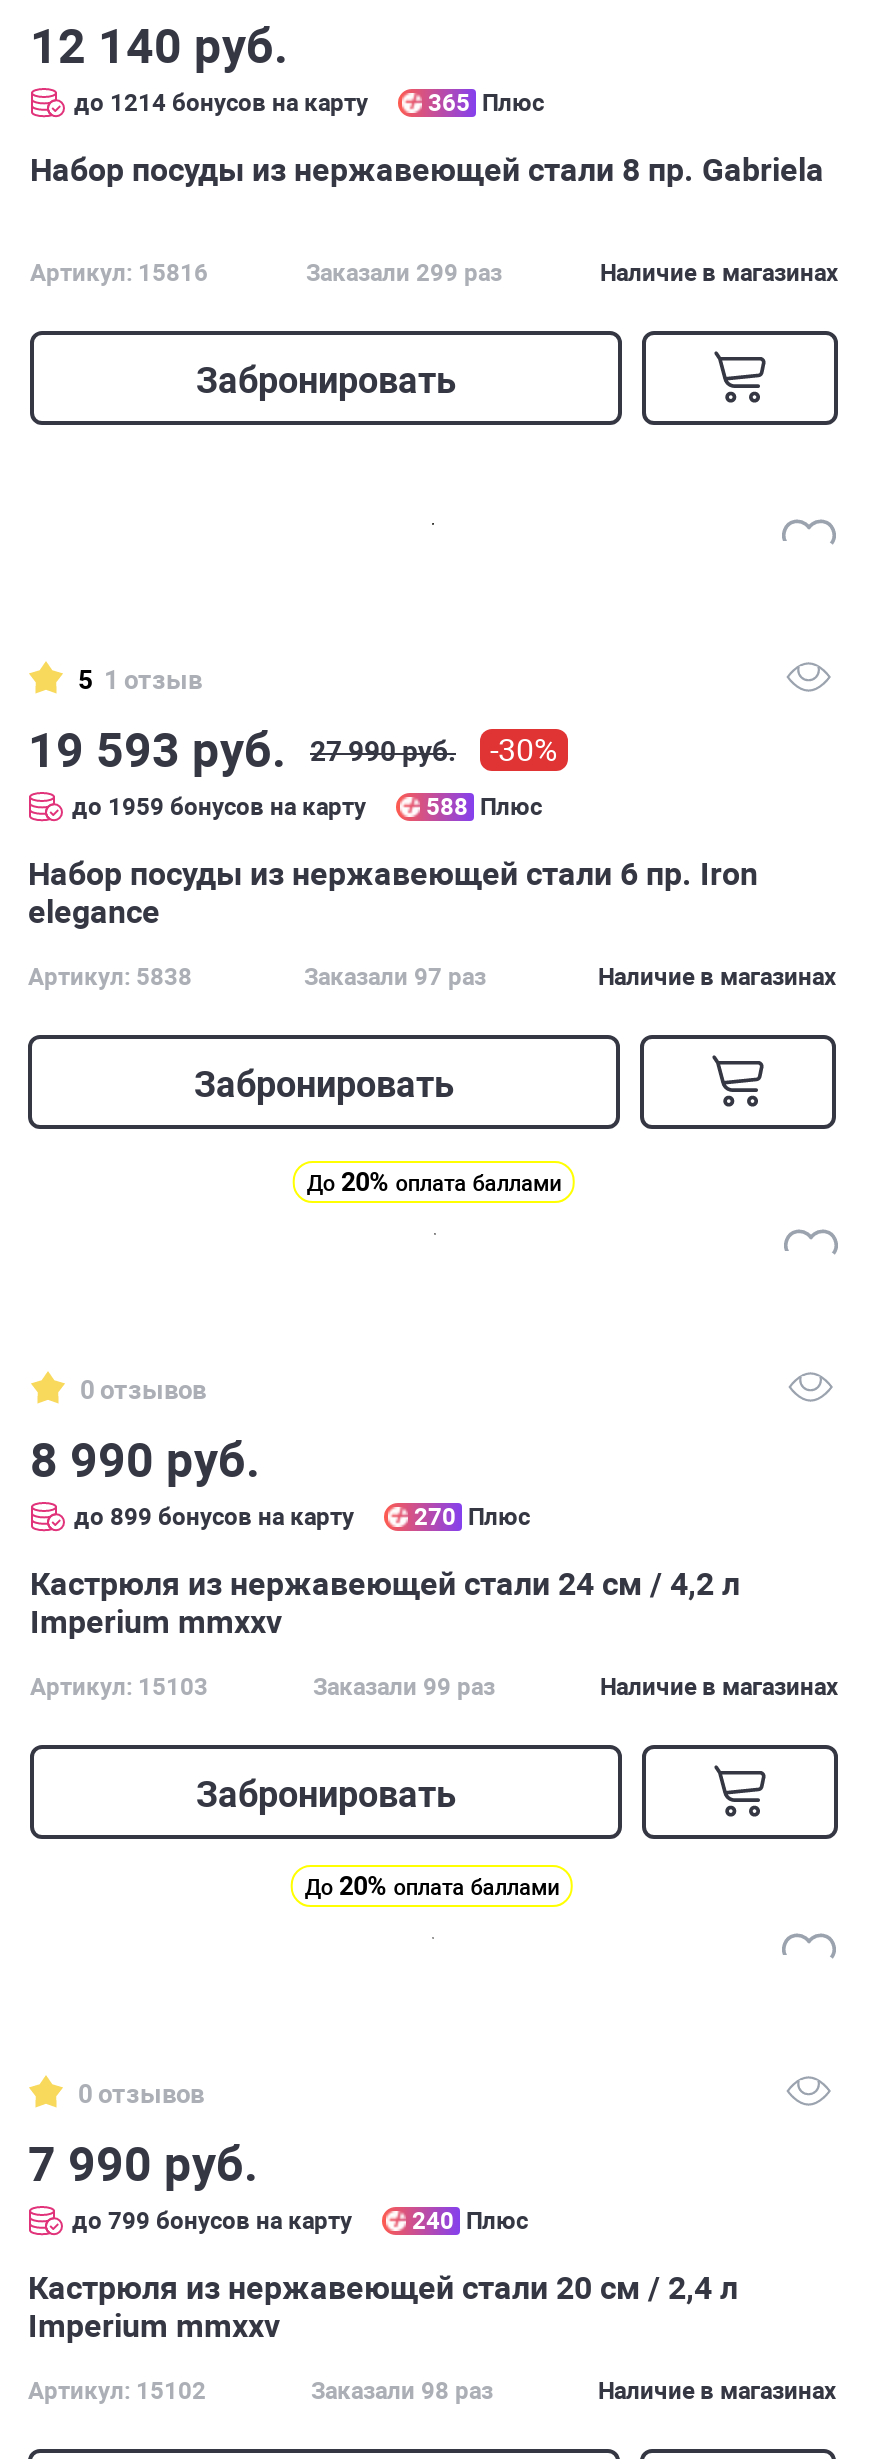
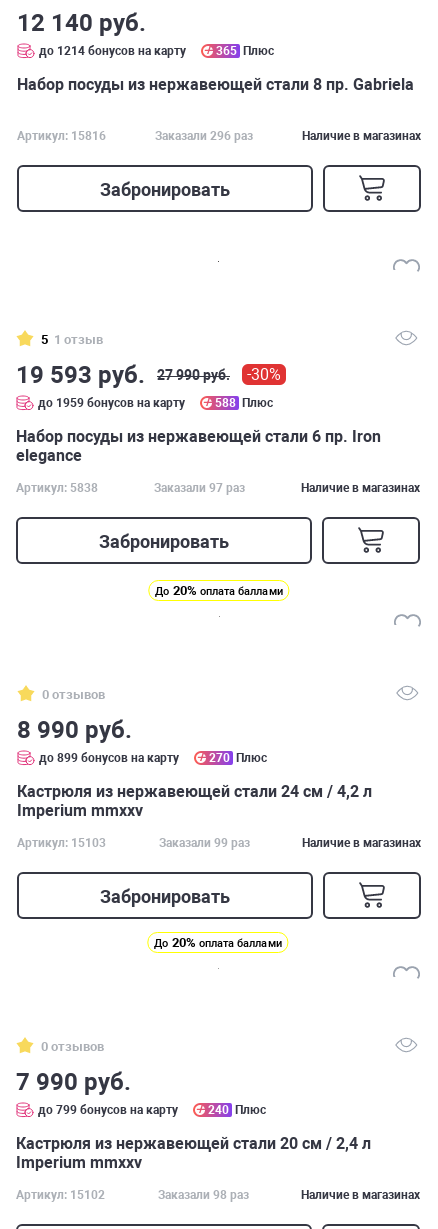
- Заказали 299 раз
+ Заказали 296 раз
